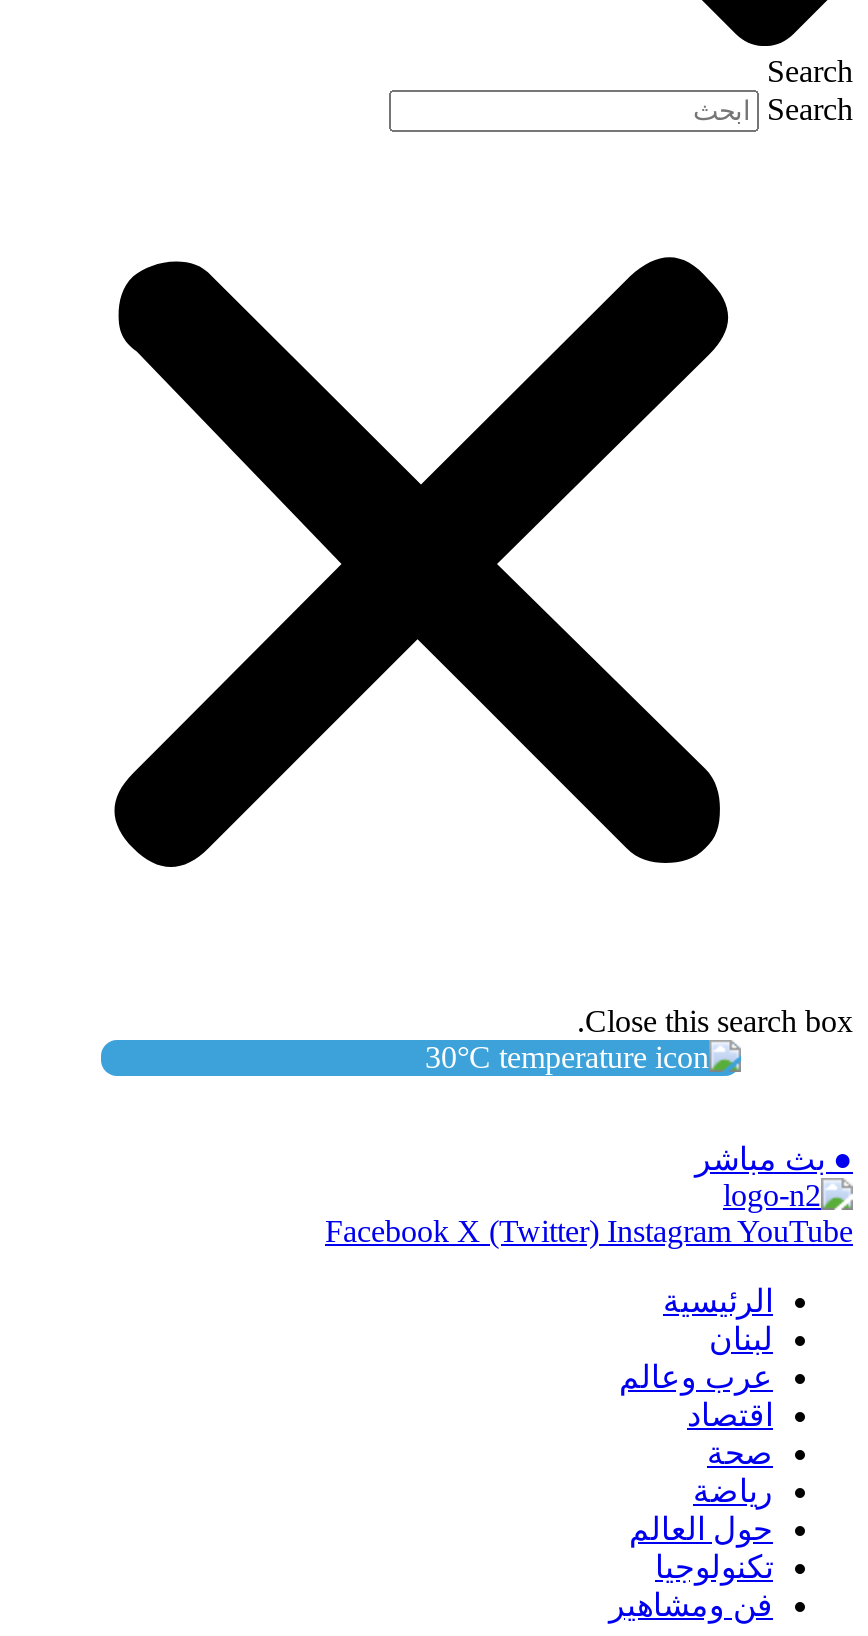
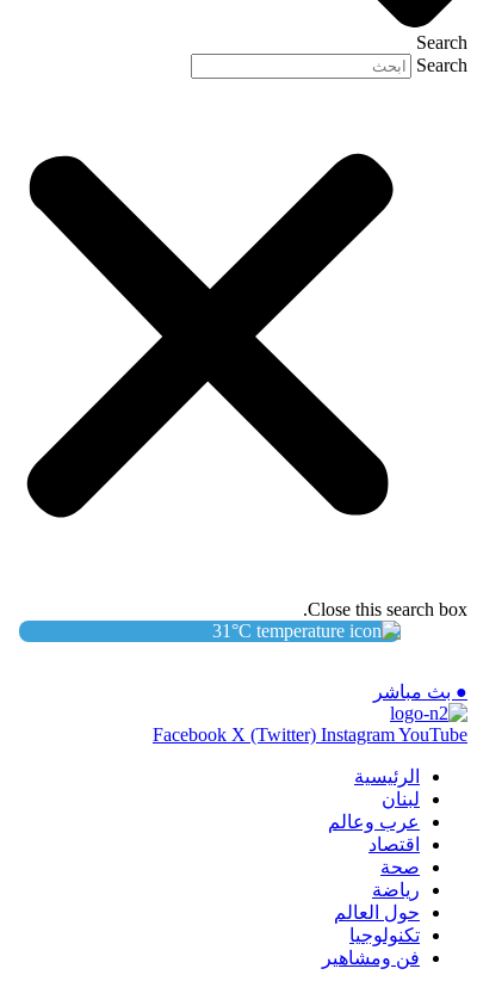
- 30°C
+ 31°C
